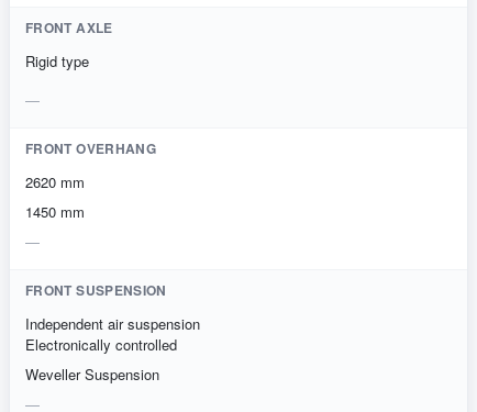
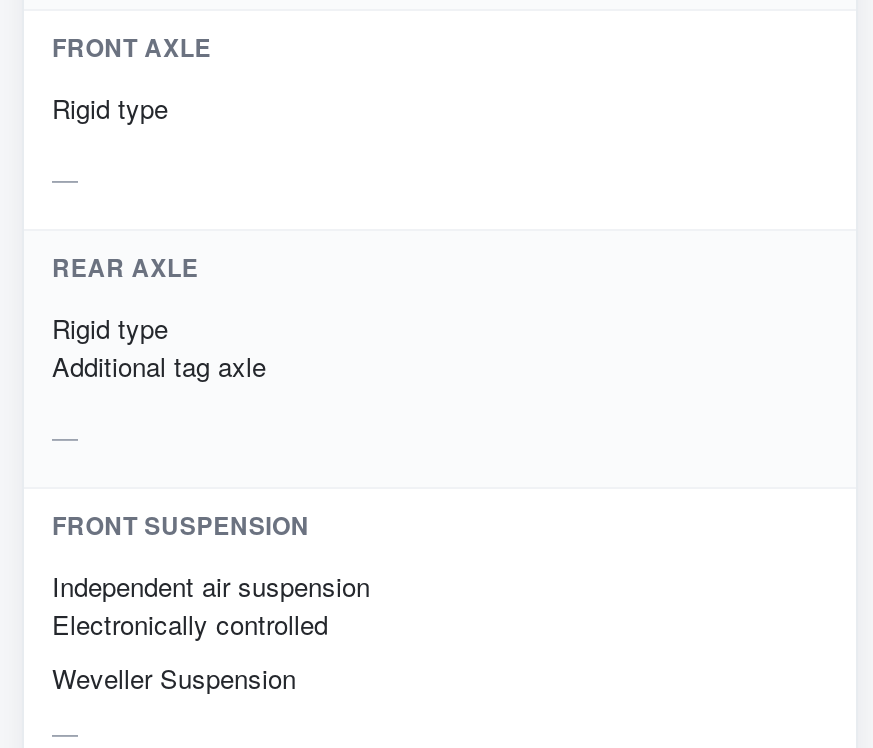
- FRONT OVERHANG
+ REAR AXLE

- 2620 mm
- 1450 mm
+ Rigid type
+ Additional tag axle
